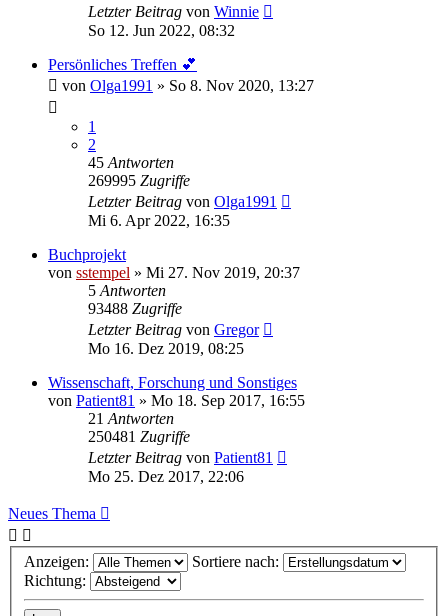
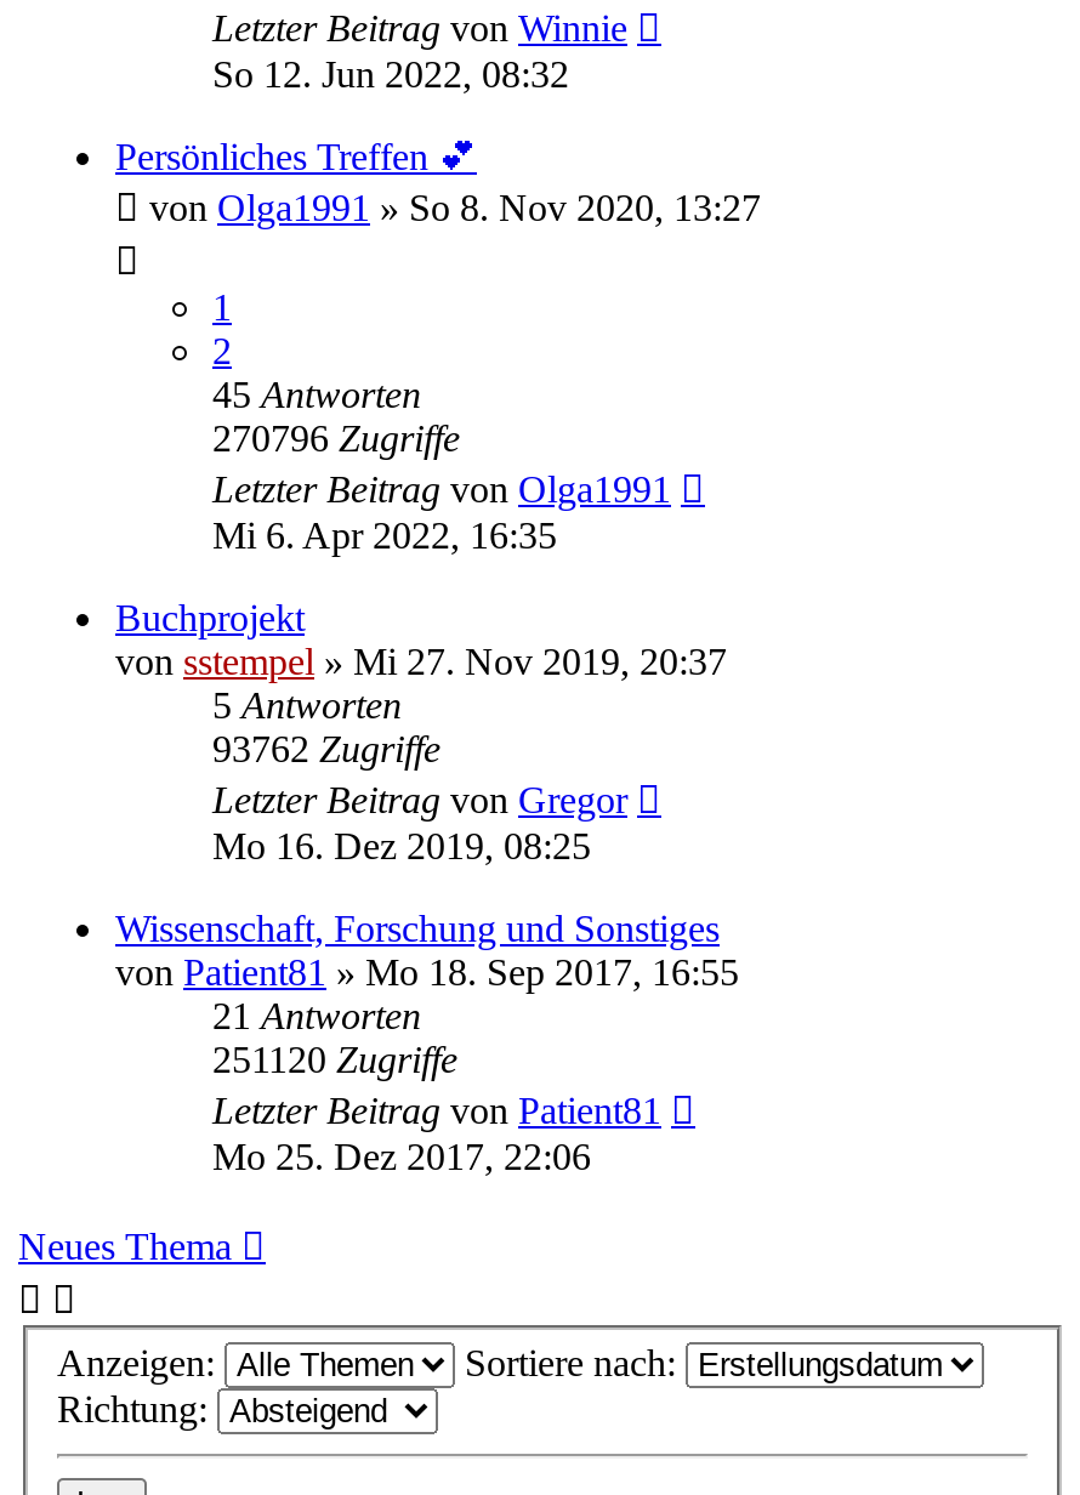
- 269995 Zugriffe
+ 270796 Zugriffe

- 93488 Zugriffe
+ 93762 Zugriffe

- 250481 Zugriffe
+ 251120 Zugriffe
